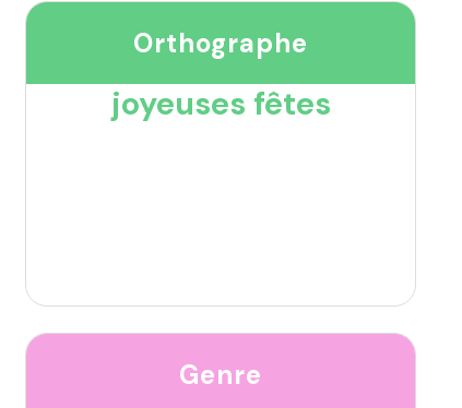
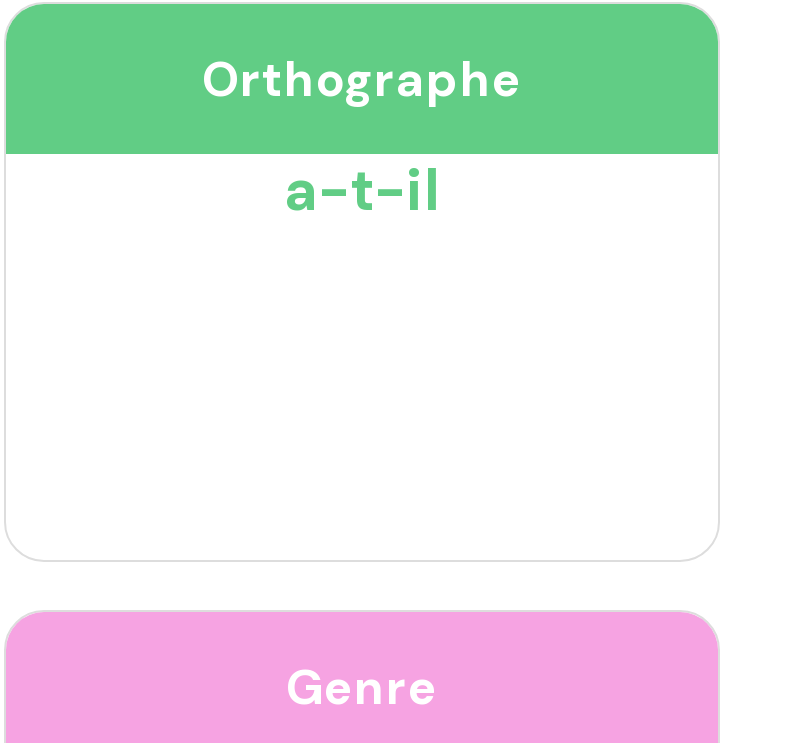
- joyeuses fêtes
+ a-t-il
